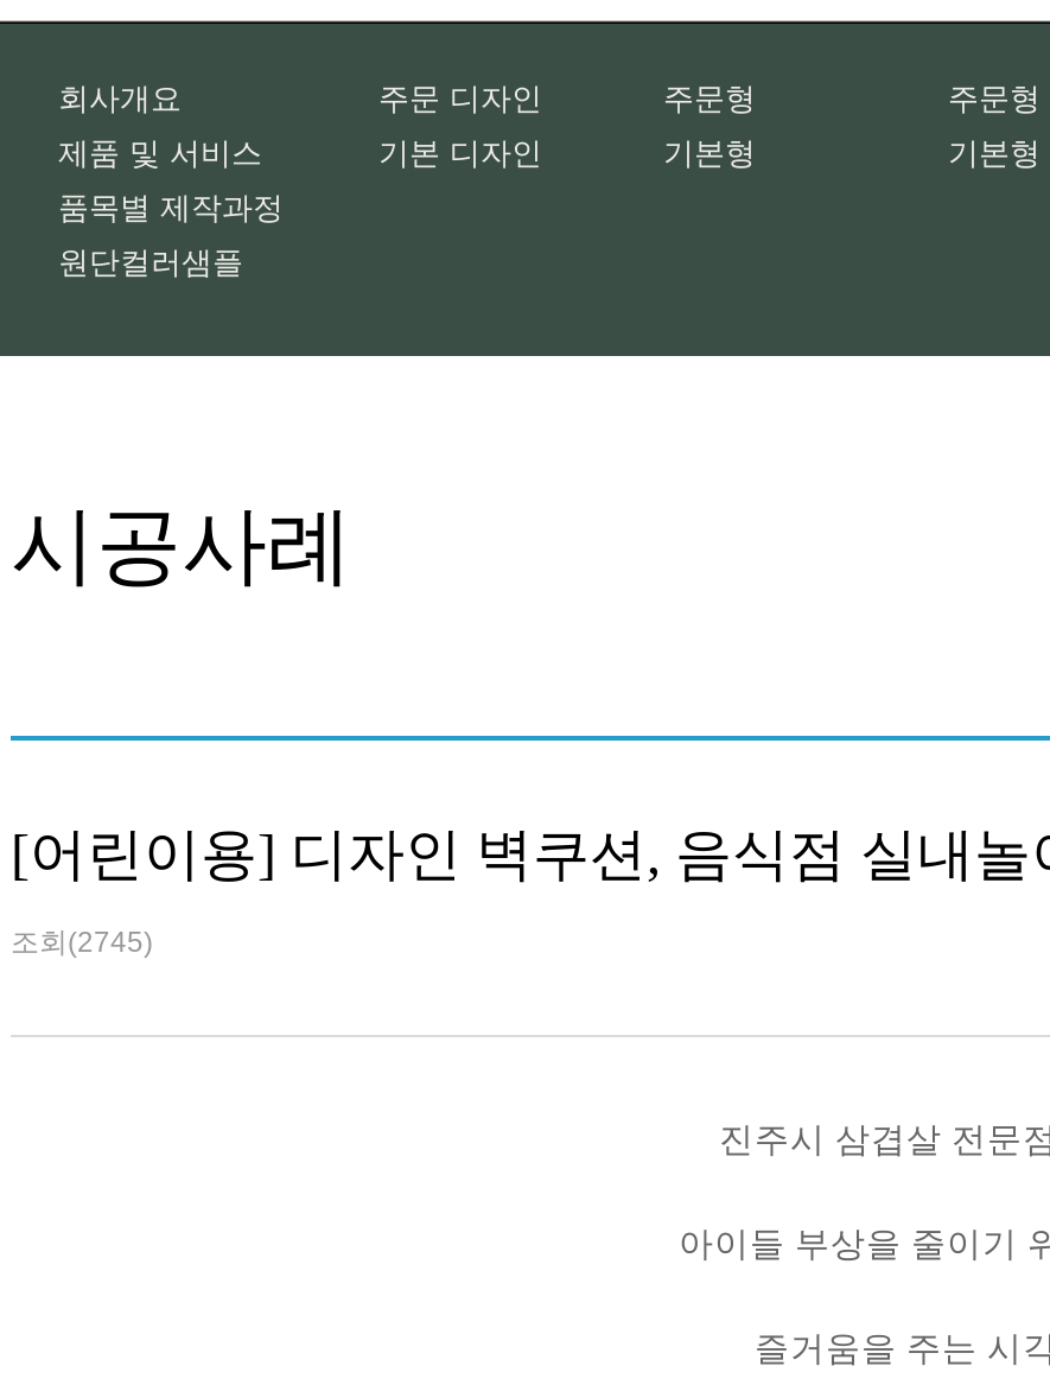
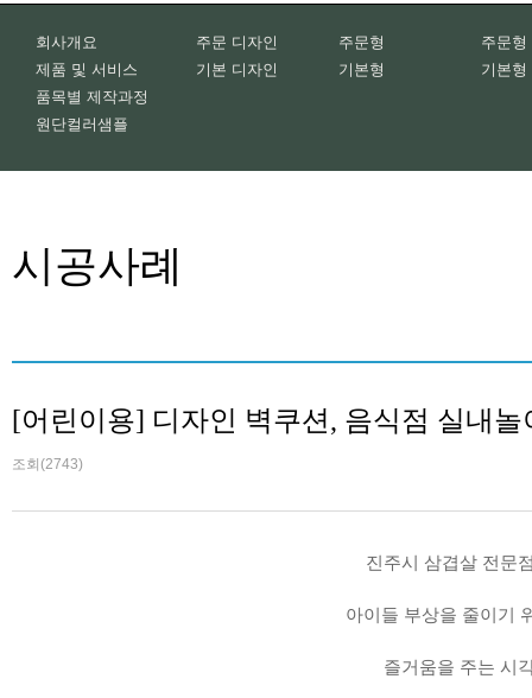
- 조회(2745)
+ 조회(2743)
